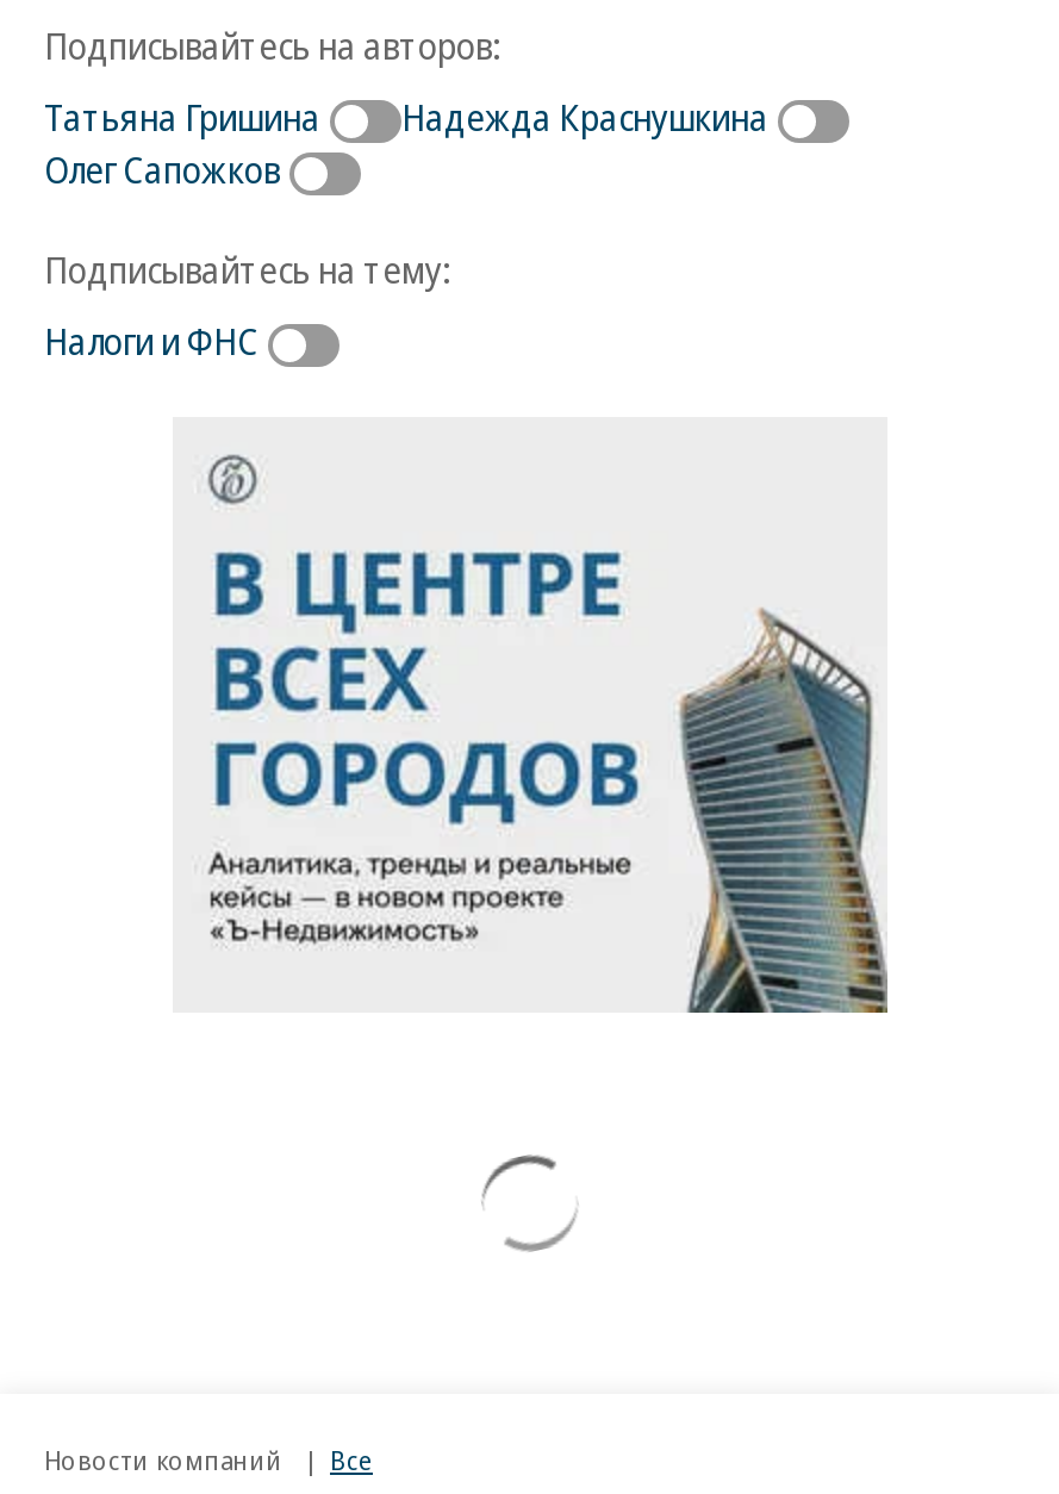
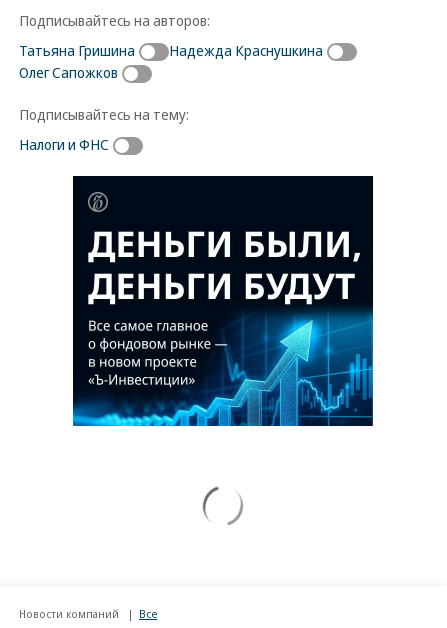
- [image]
+ [image]
